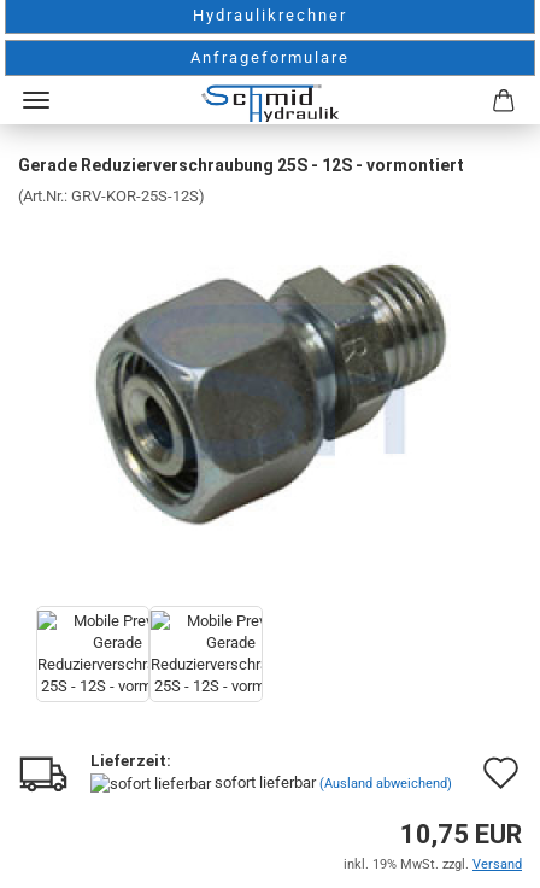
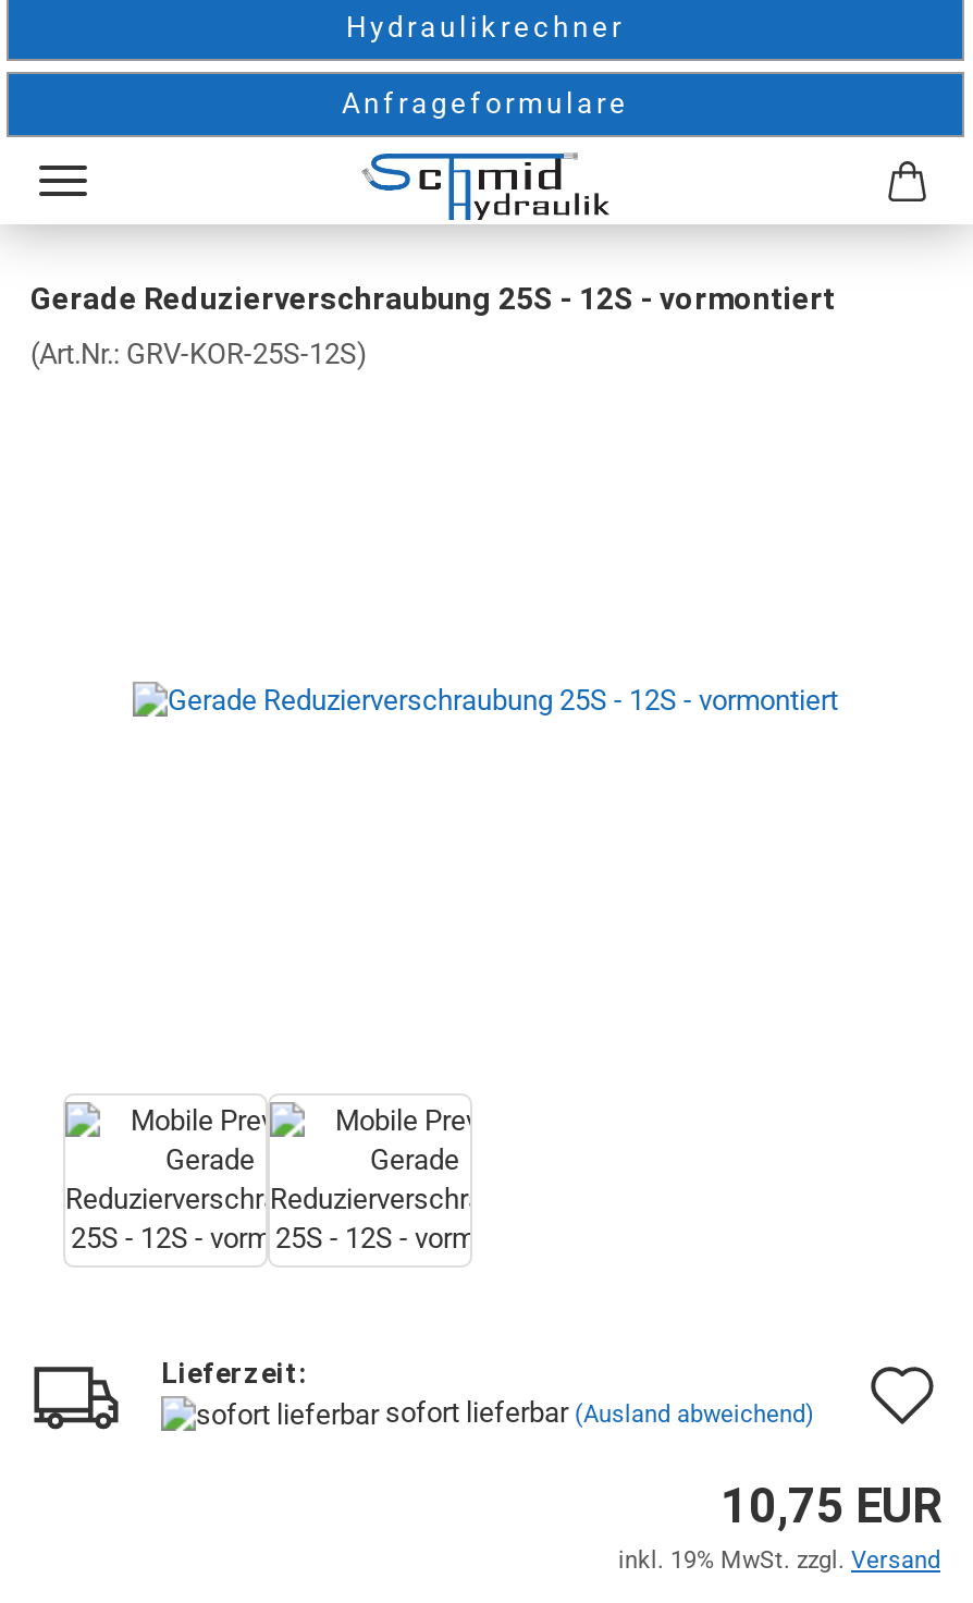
- [image]
